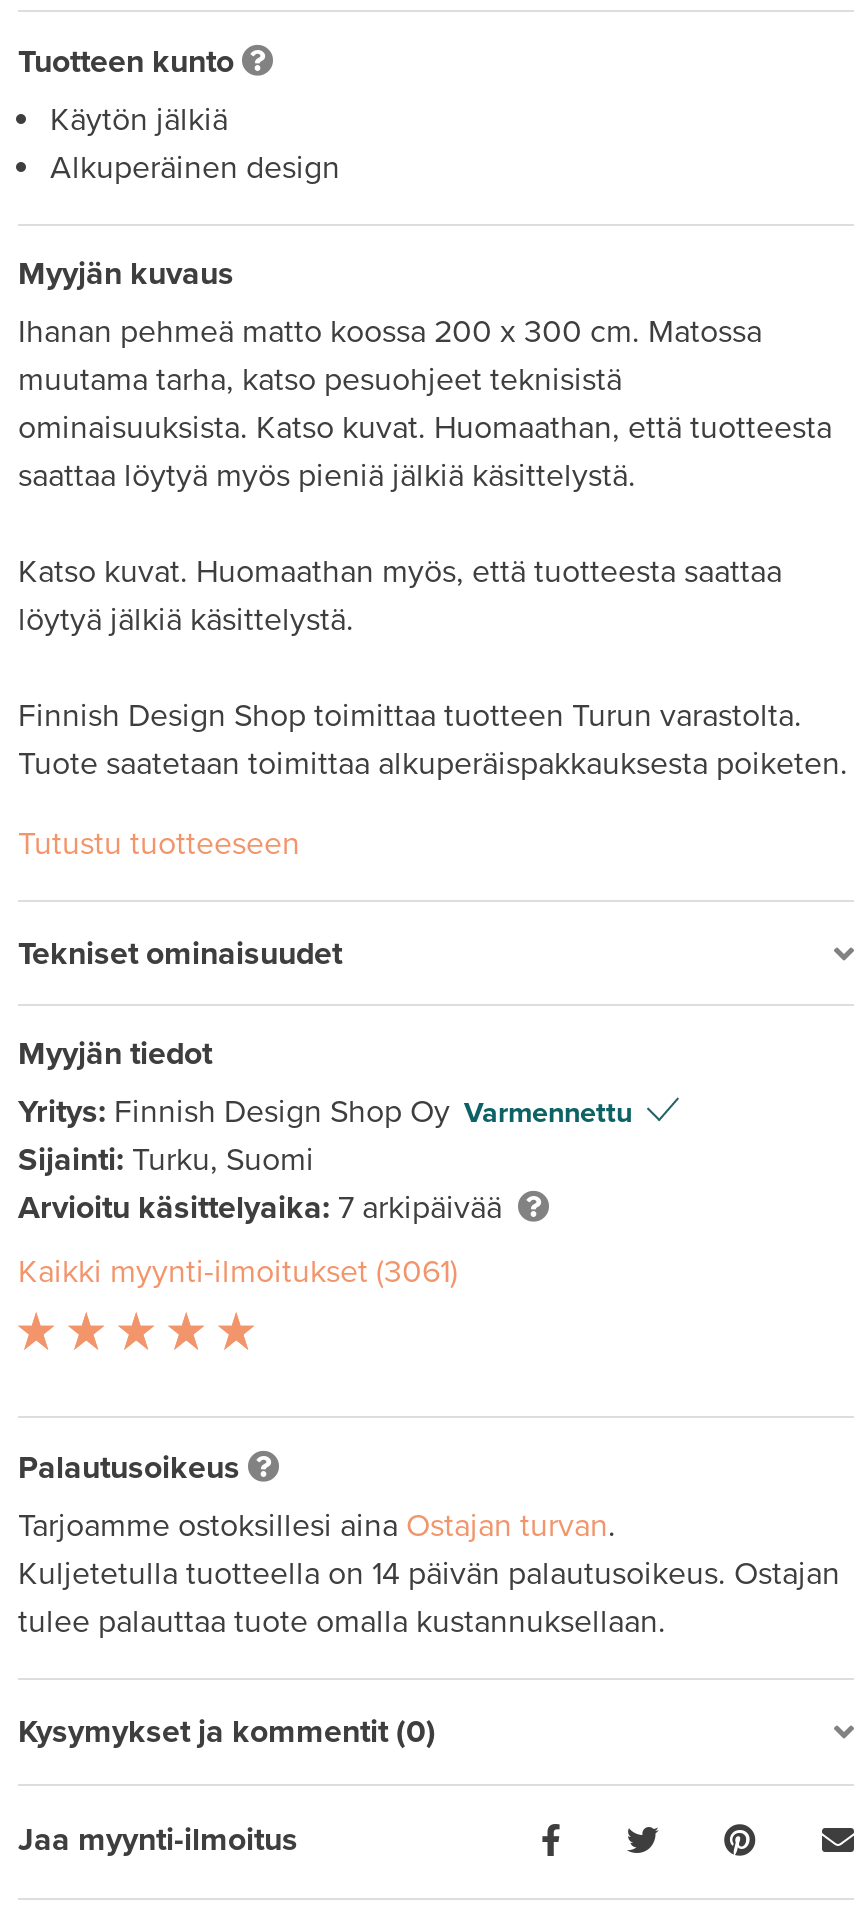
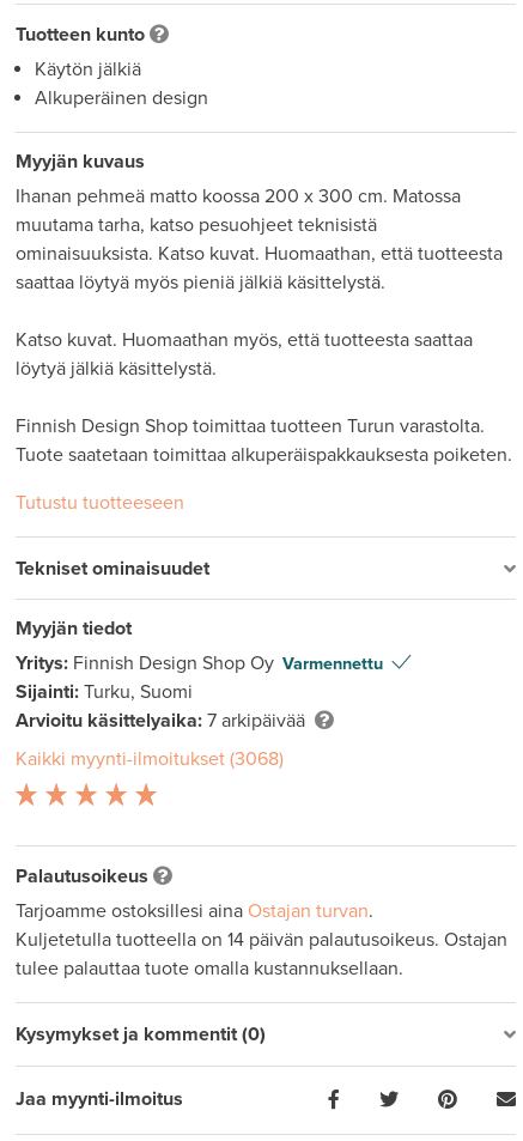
- Kaikki myynti-ilmoitukset (3061)
+ Kaikki myynti-ilmoitukset (3068)
